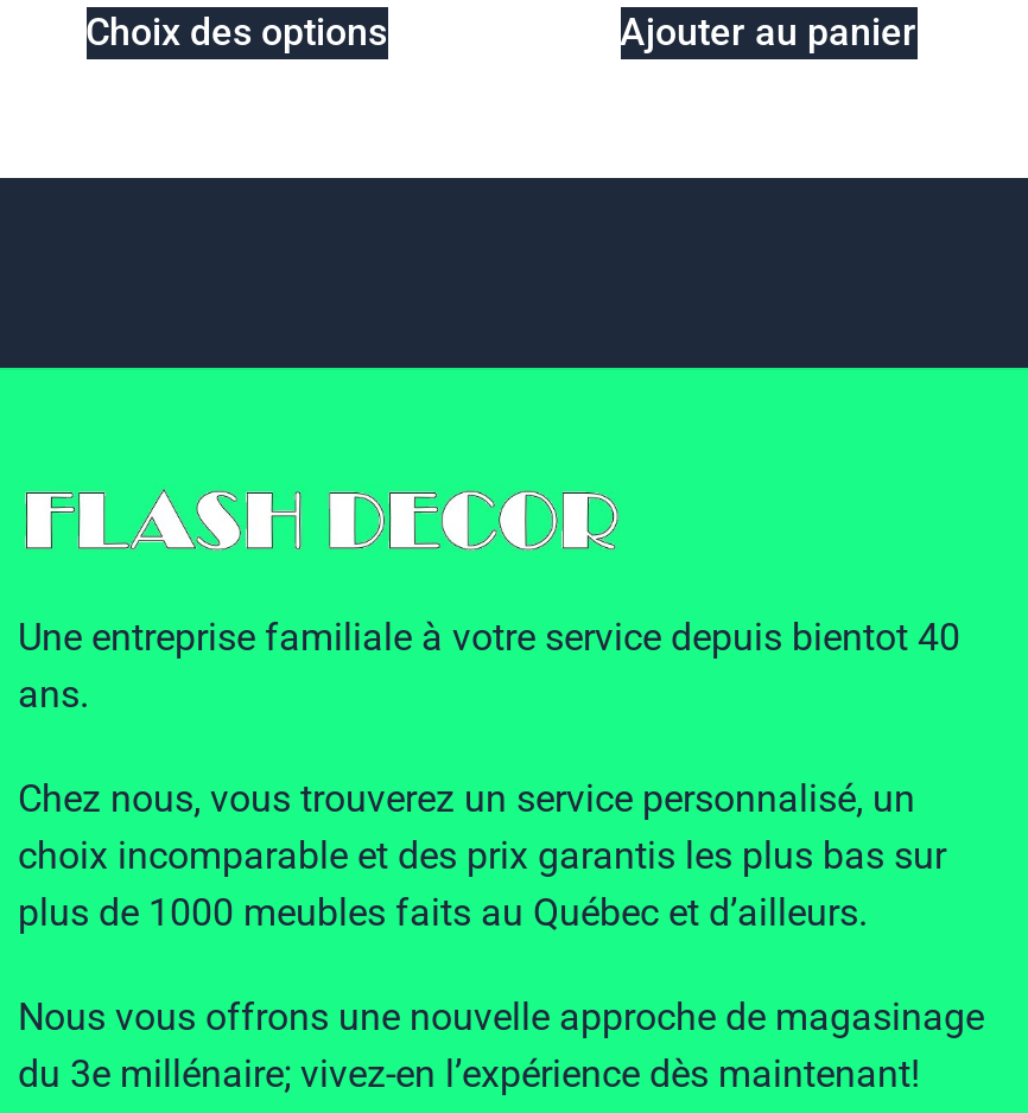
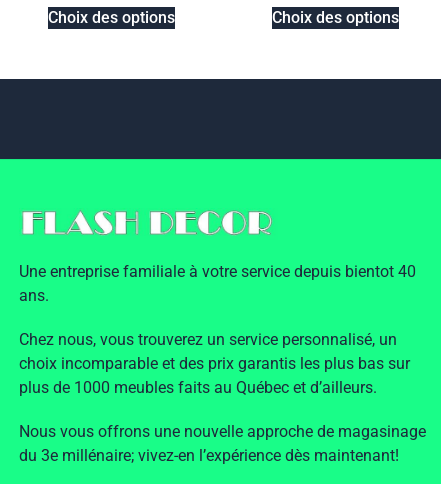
- Ajouter au panier
+ Choix des options
